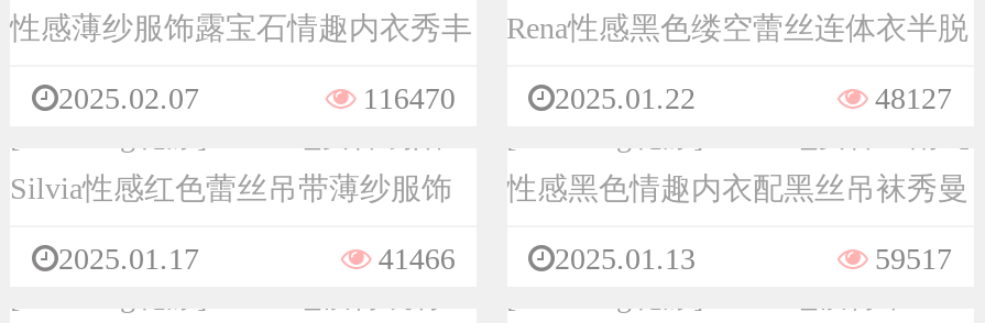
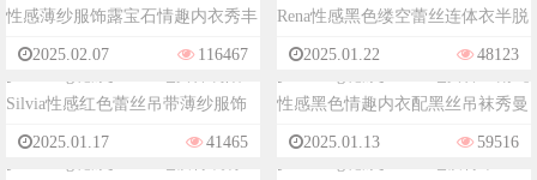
- 116470
+ 116467

- 48127
+ 48123

- 41466
+ 41465

- 59517
+ 59516
